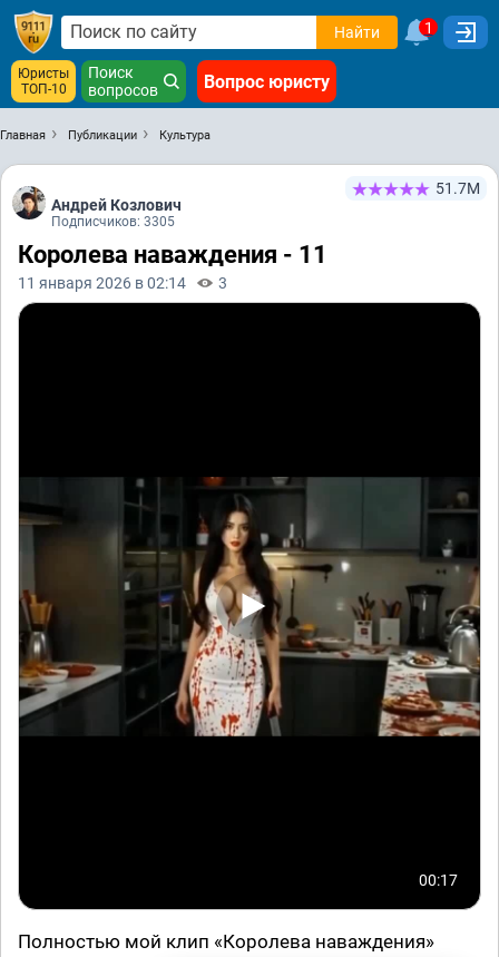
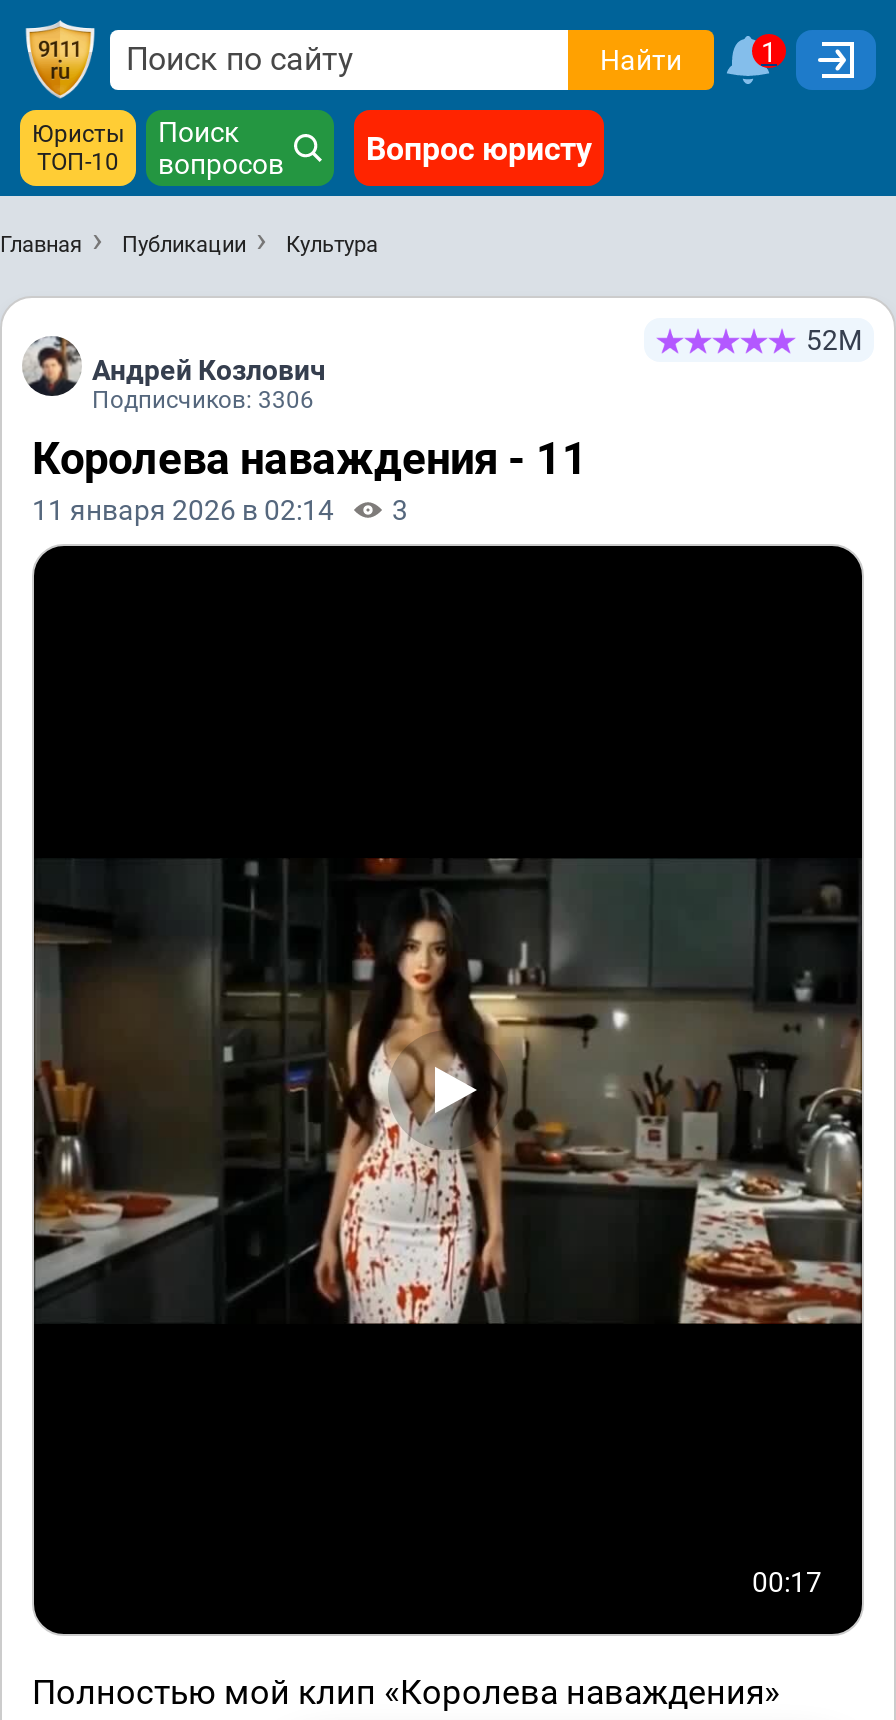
- 51.7М
+ 52М

- Подписчиков: 3305
+ Подписчиков: 3306
